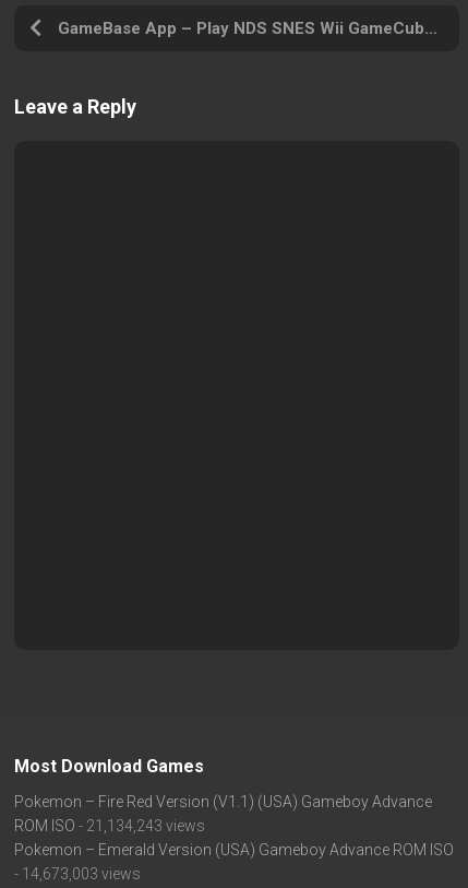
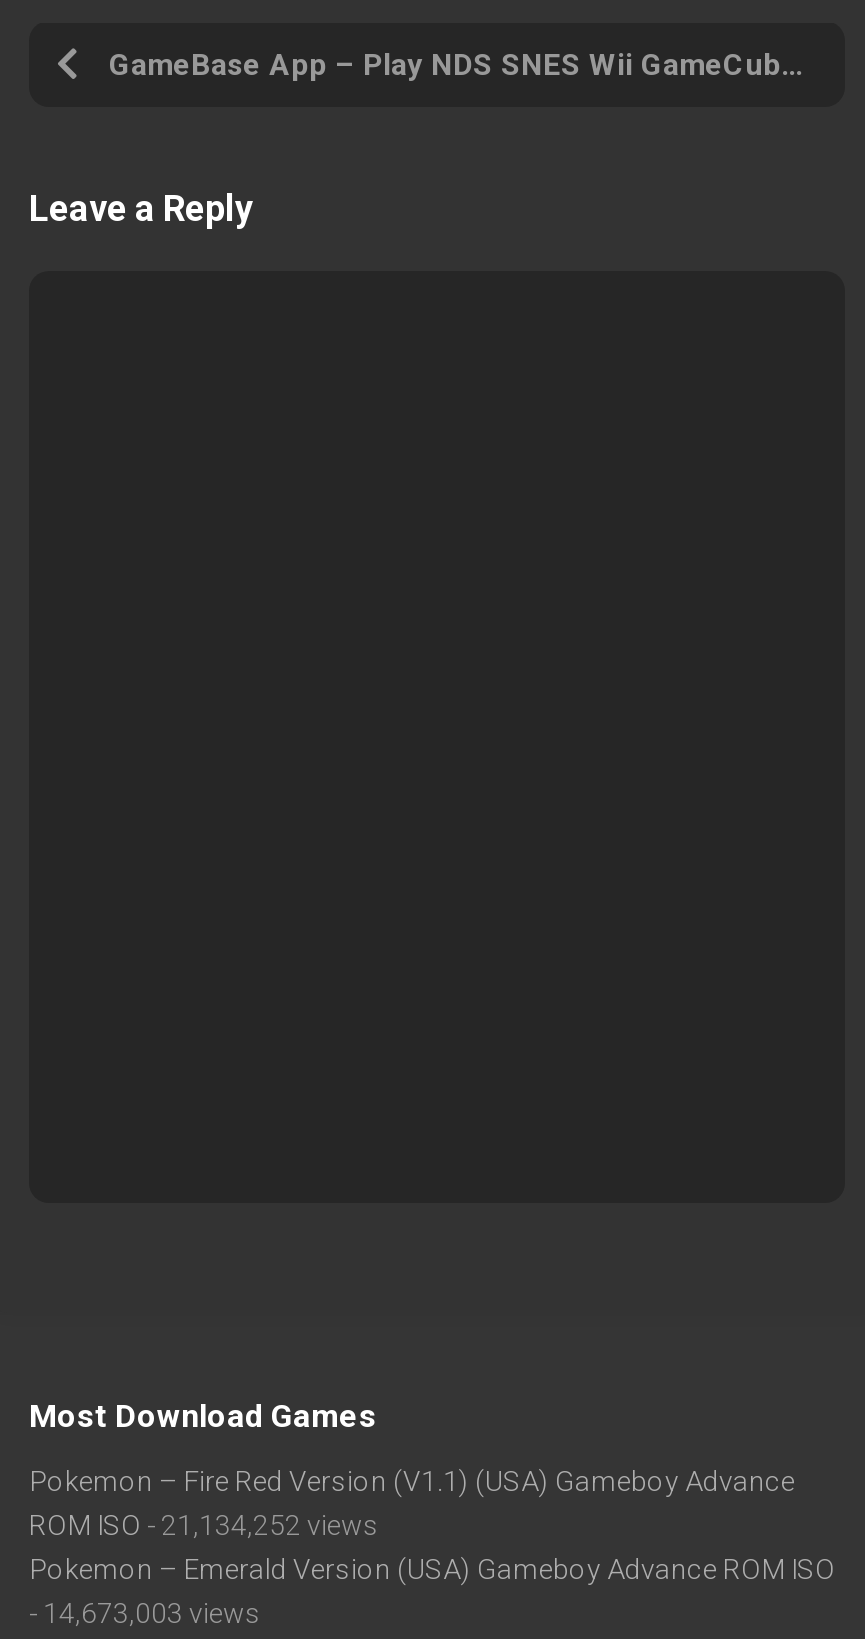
- ROM ISO - 21,134,243 views
+ ROM ISO - 21,134,252 views
